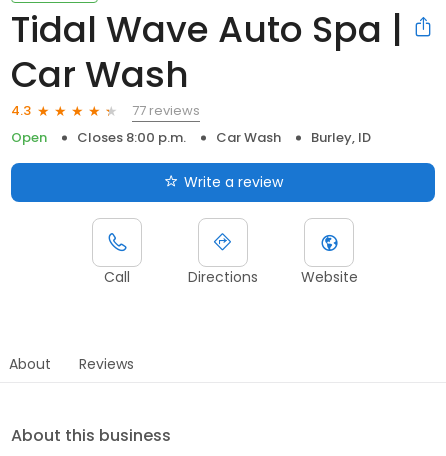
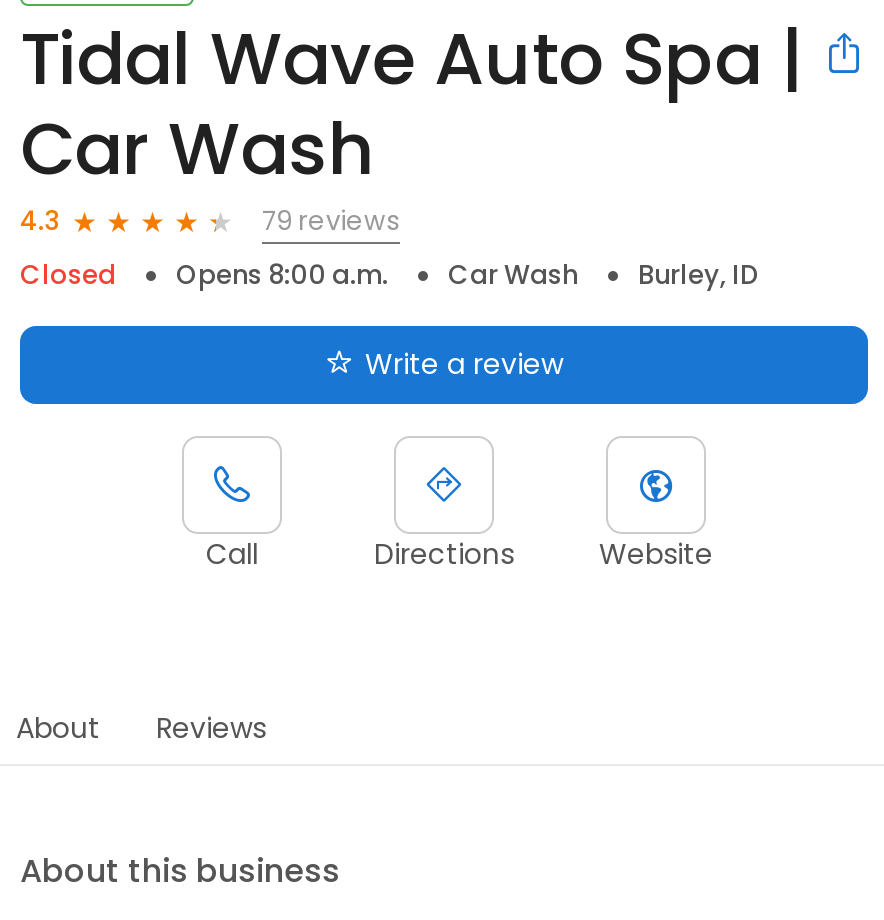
- 77 reviews
- Open
- Closes 8:00 p.m.
+ 79 reviews
+ Closed
+ Opens 8:00 a.m.
